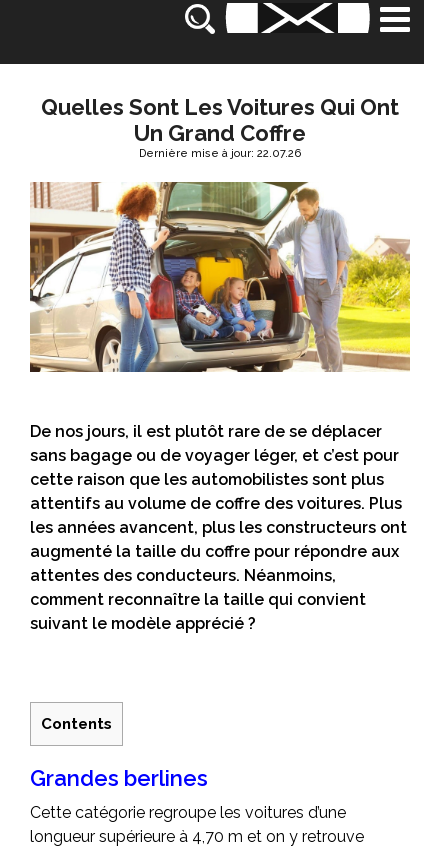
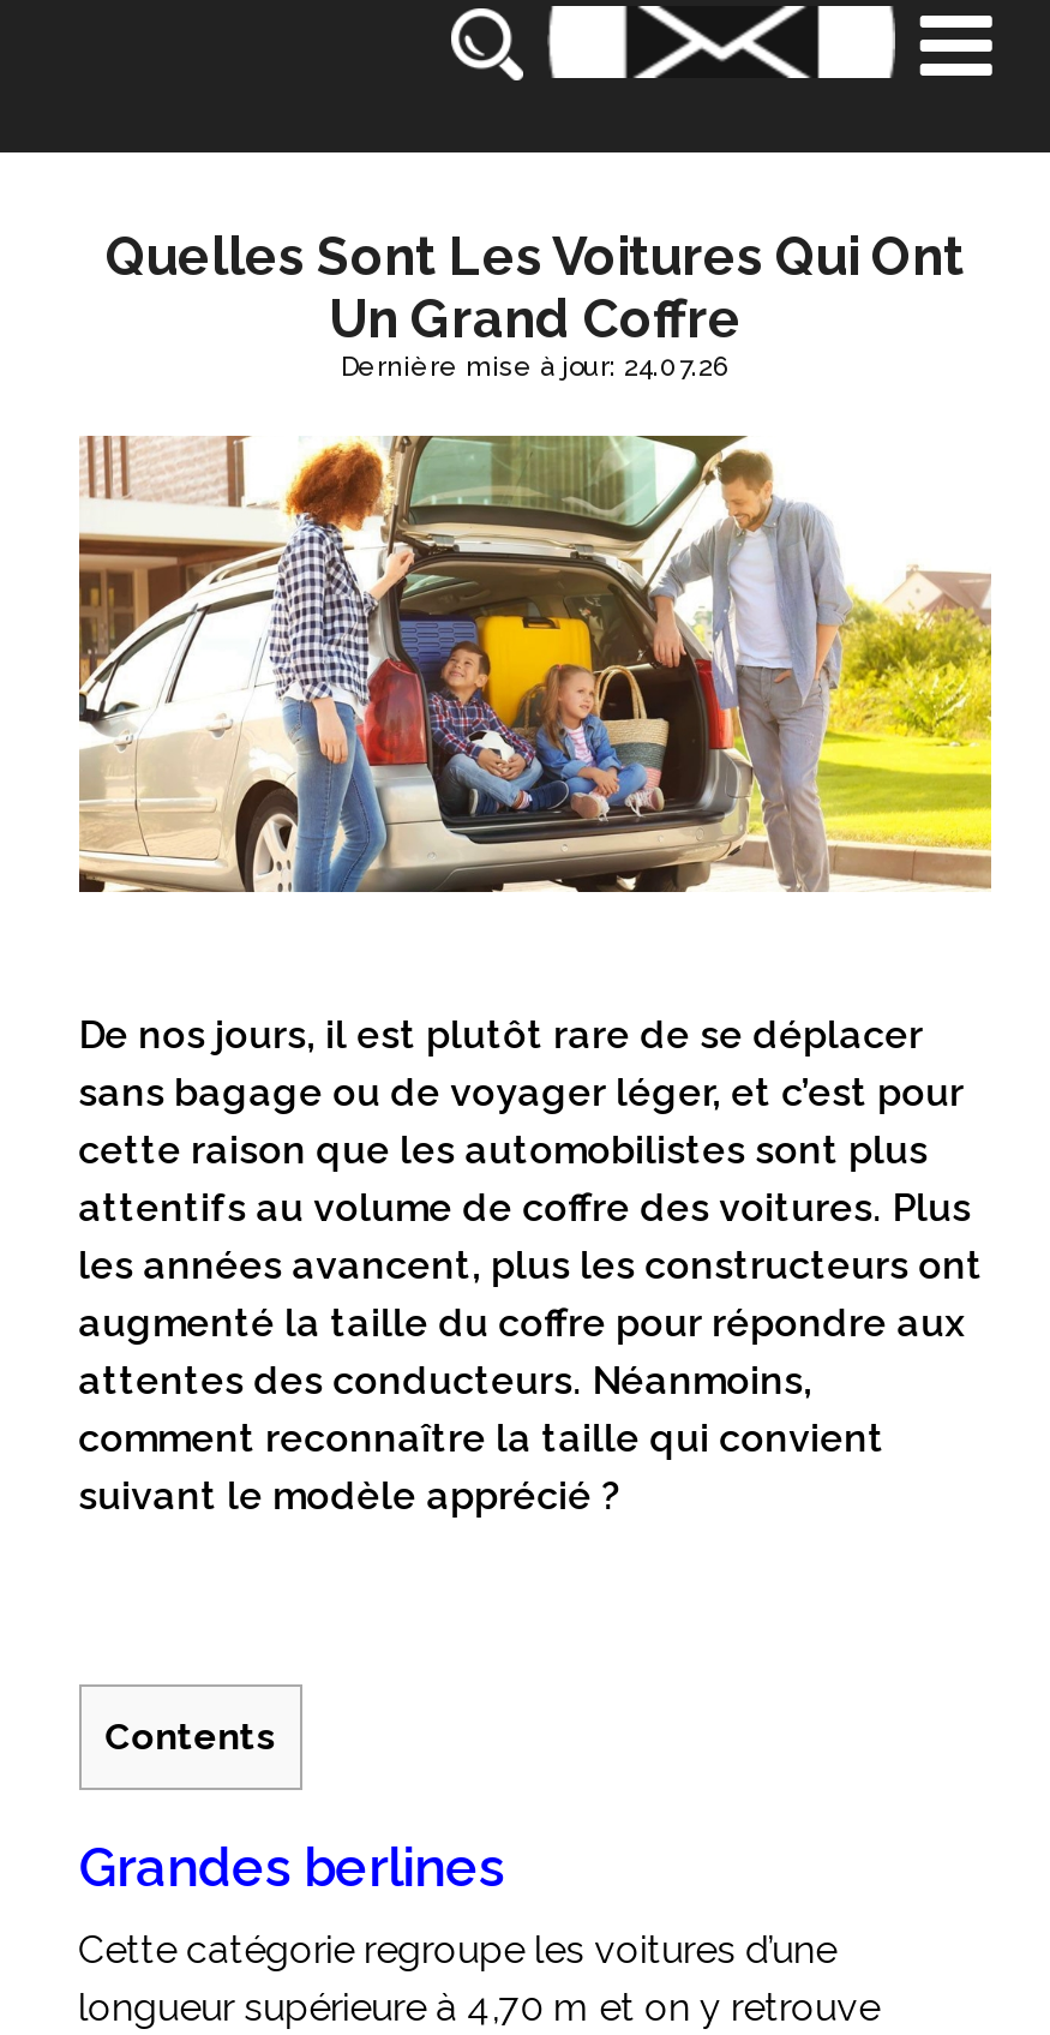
- Dernière mise à jour: 22.07.26
+ Dernière mise à jour: 24.07.26
